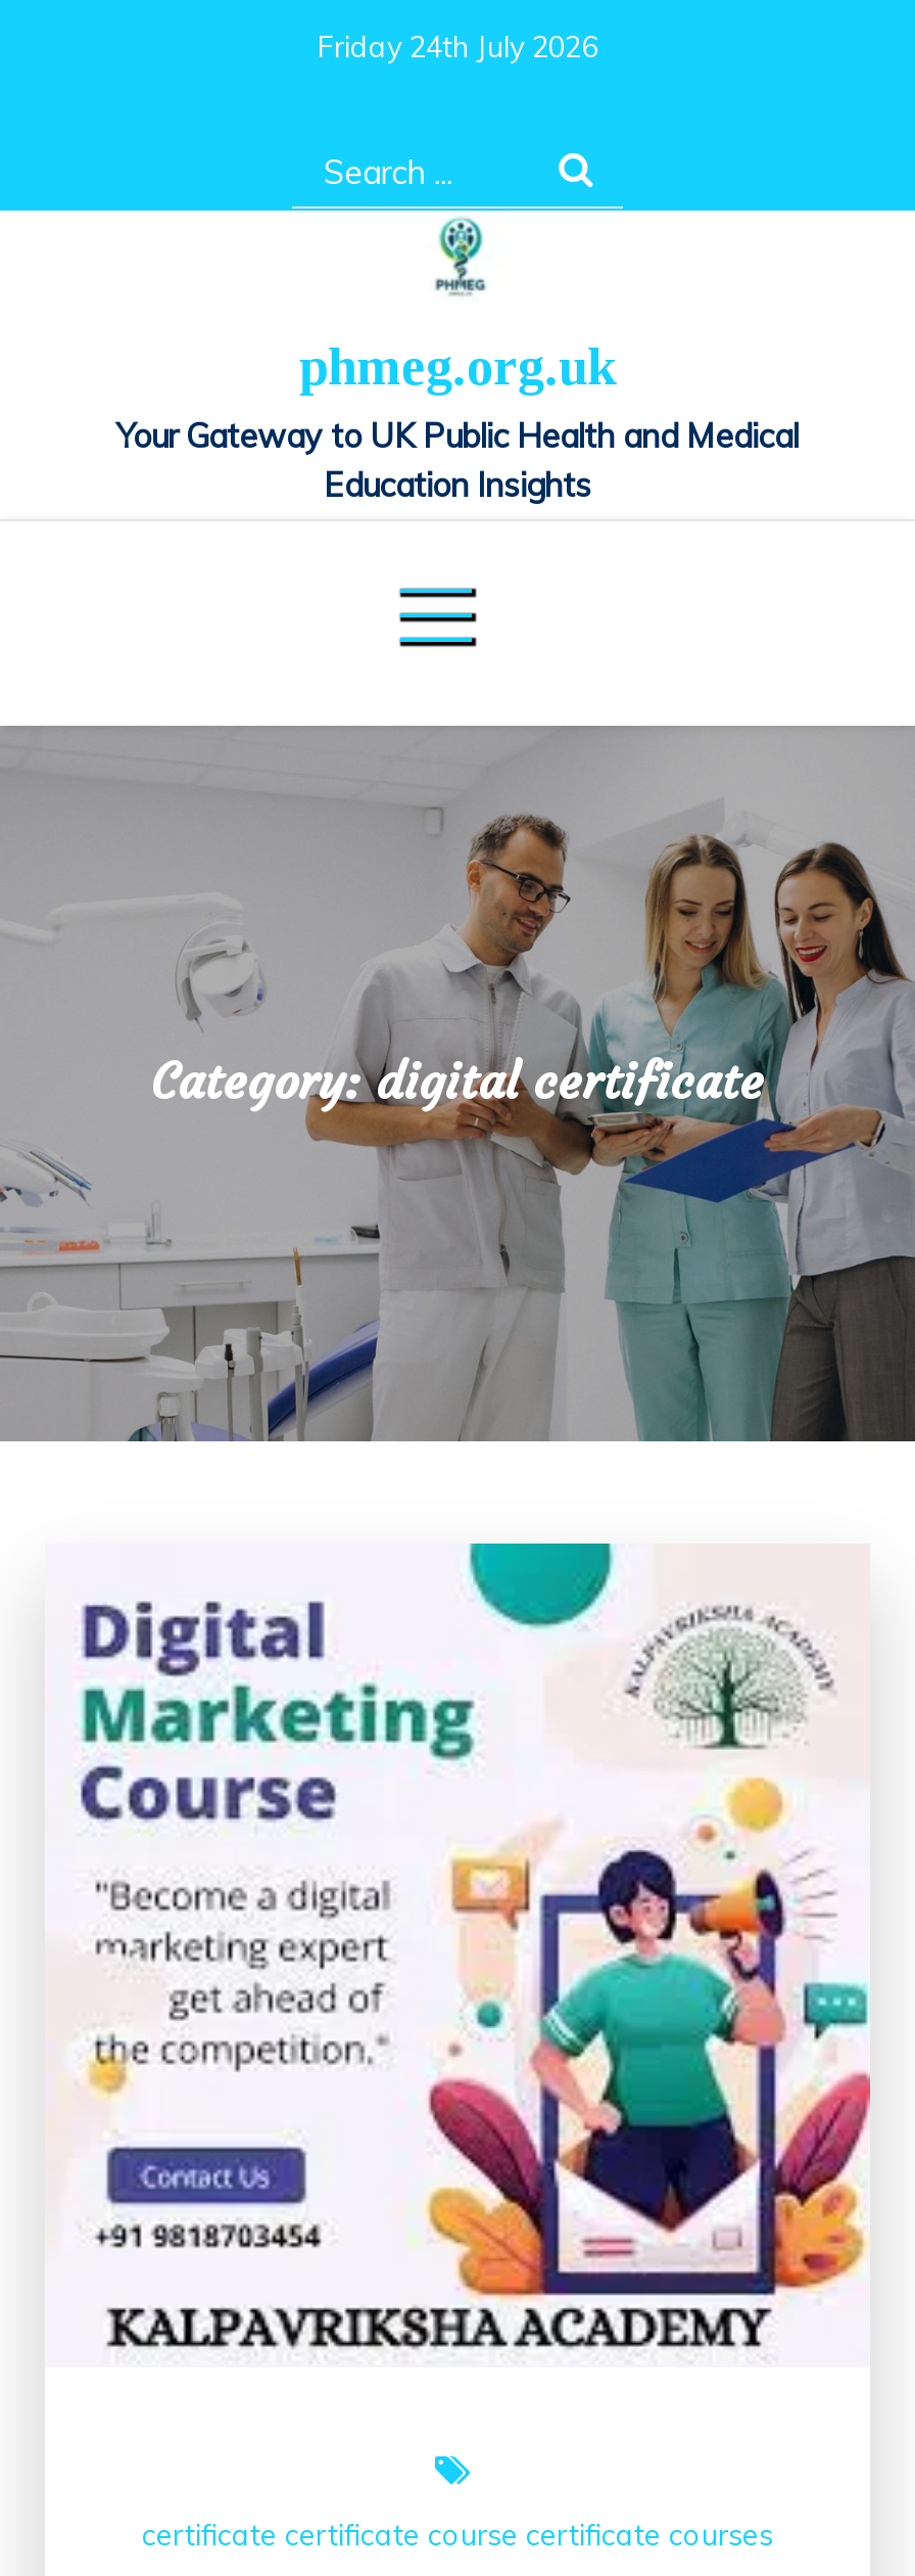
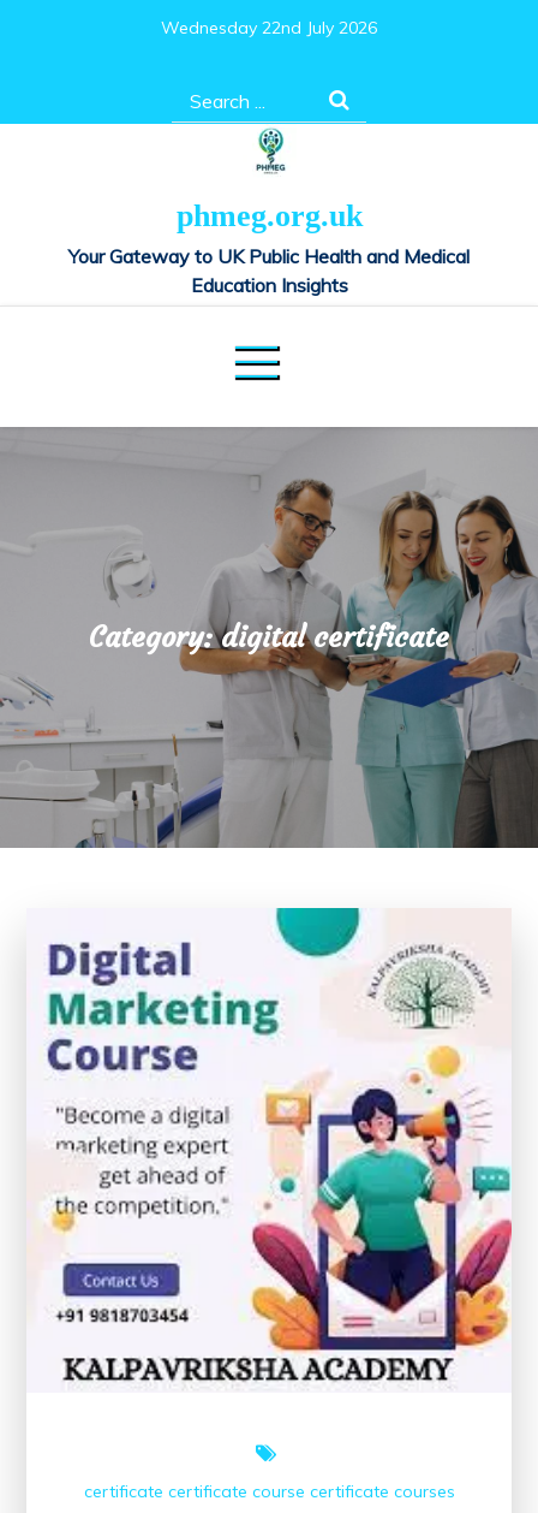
- Friday 24th July 2026
+ Wednesday 22nd July 2026
